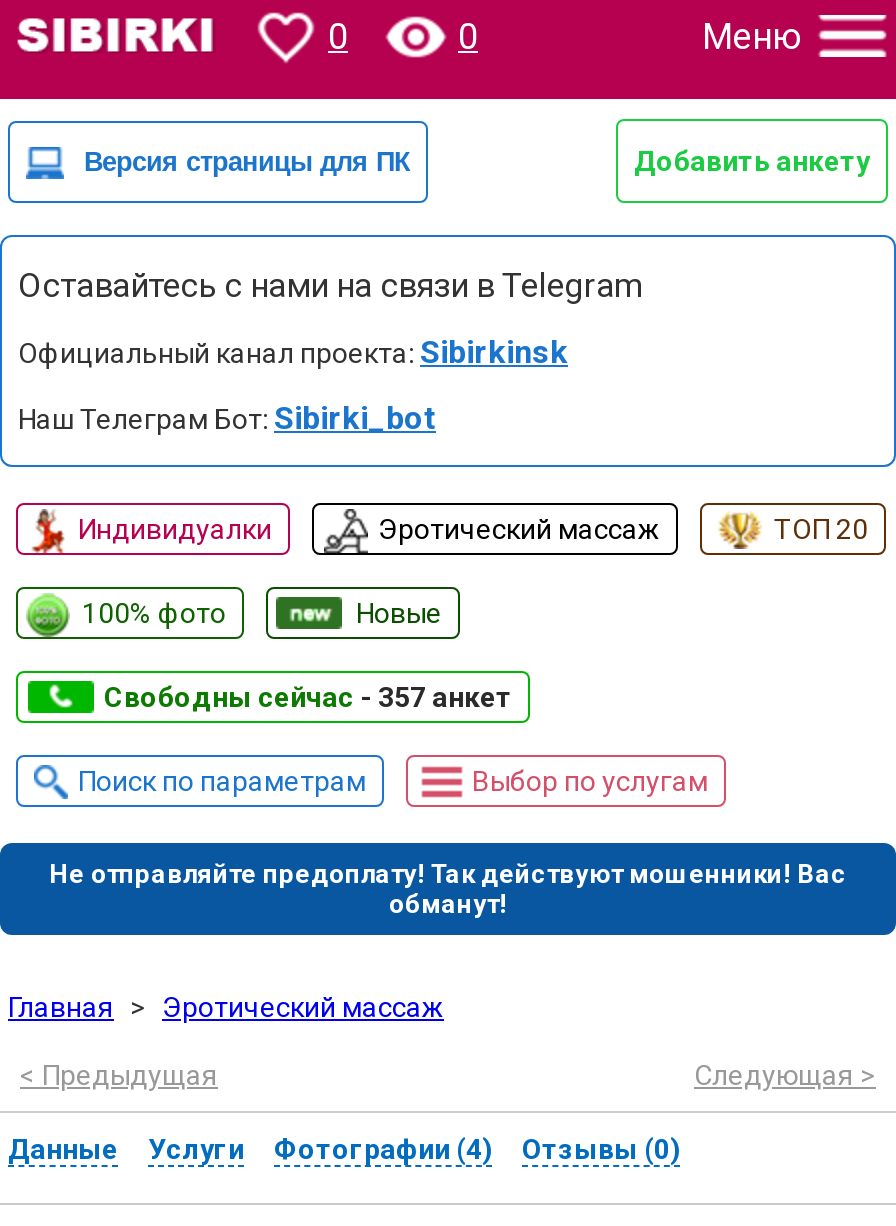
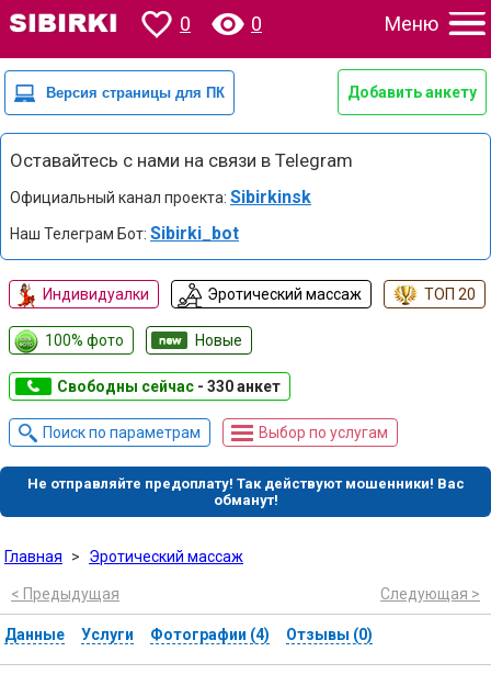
- Свободны сейчас - 357 анкет
+ Свободны сейчас - 330 анкет
